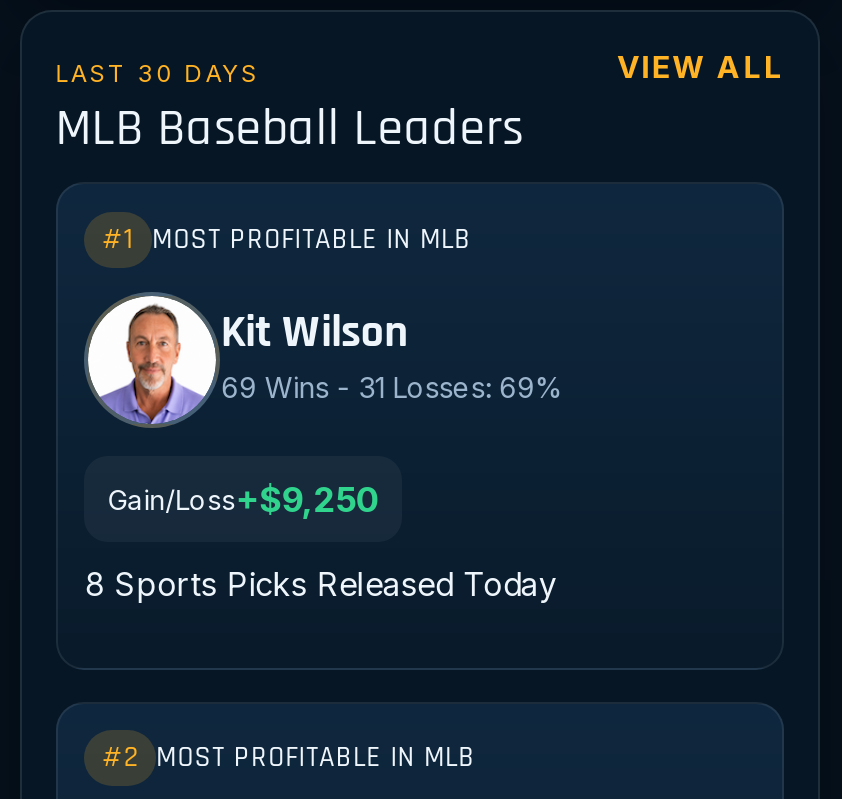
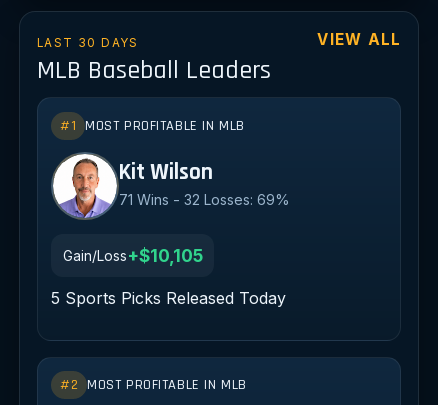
- 69 Wins - 31 Losses: 69%
+ 71 Wins - 32 Losses: 69%

- Gain/Loss+$9,250
+ Gain/Loss+$10,105

- 8 Sports Picks Released Today
+ 5 Sports Picks Released Today
